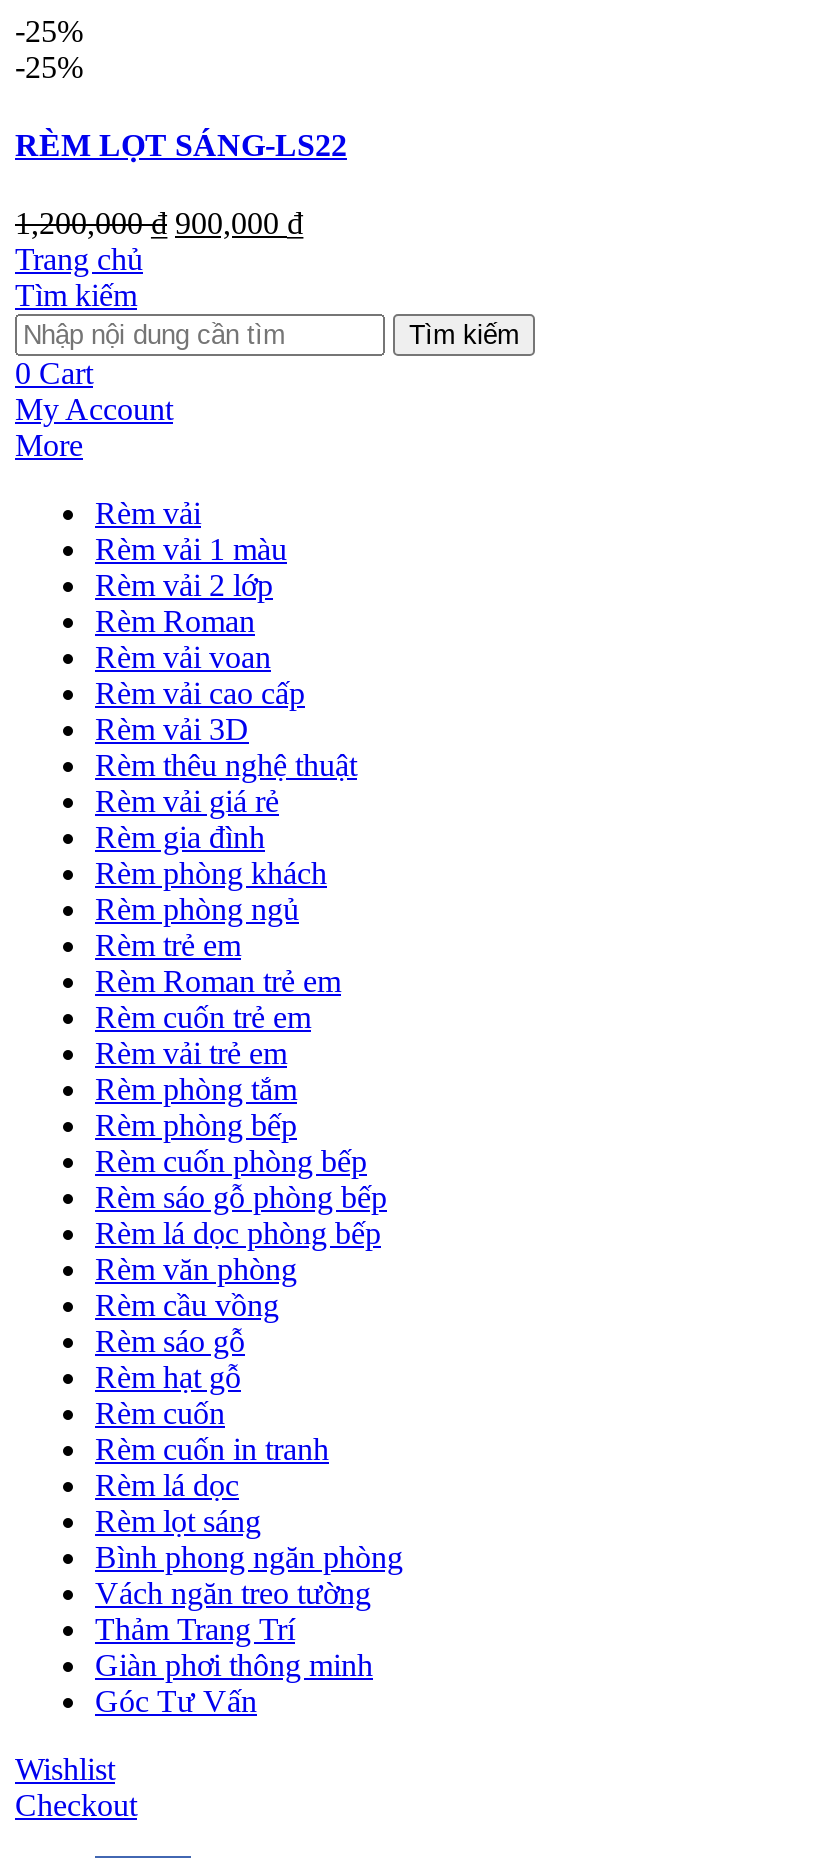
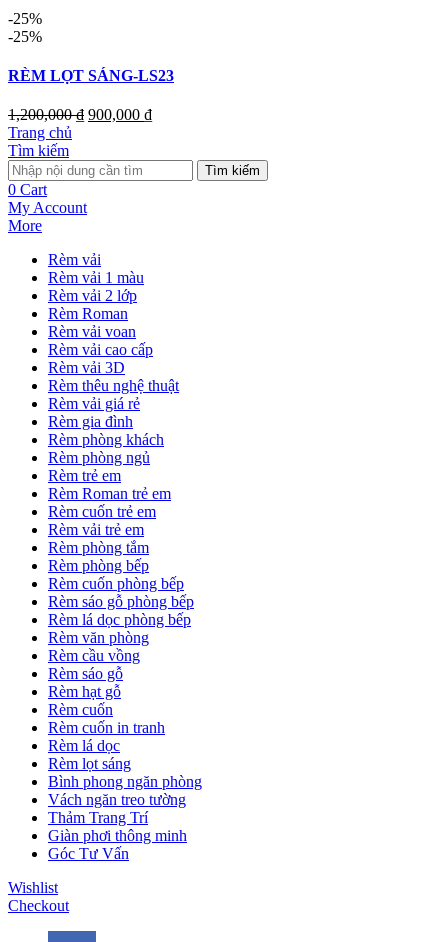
- RÈM LỌT SÁNG-LS22
+ RÈM LỌT SÁNG-LS23
